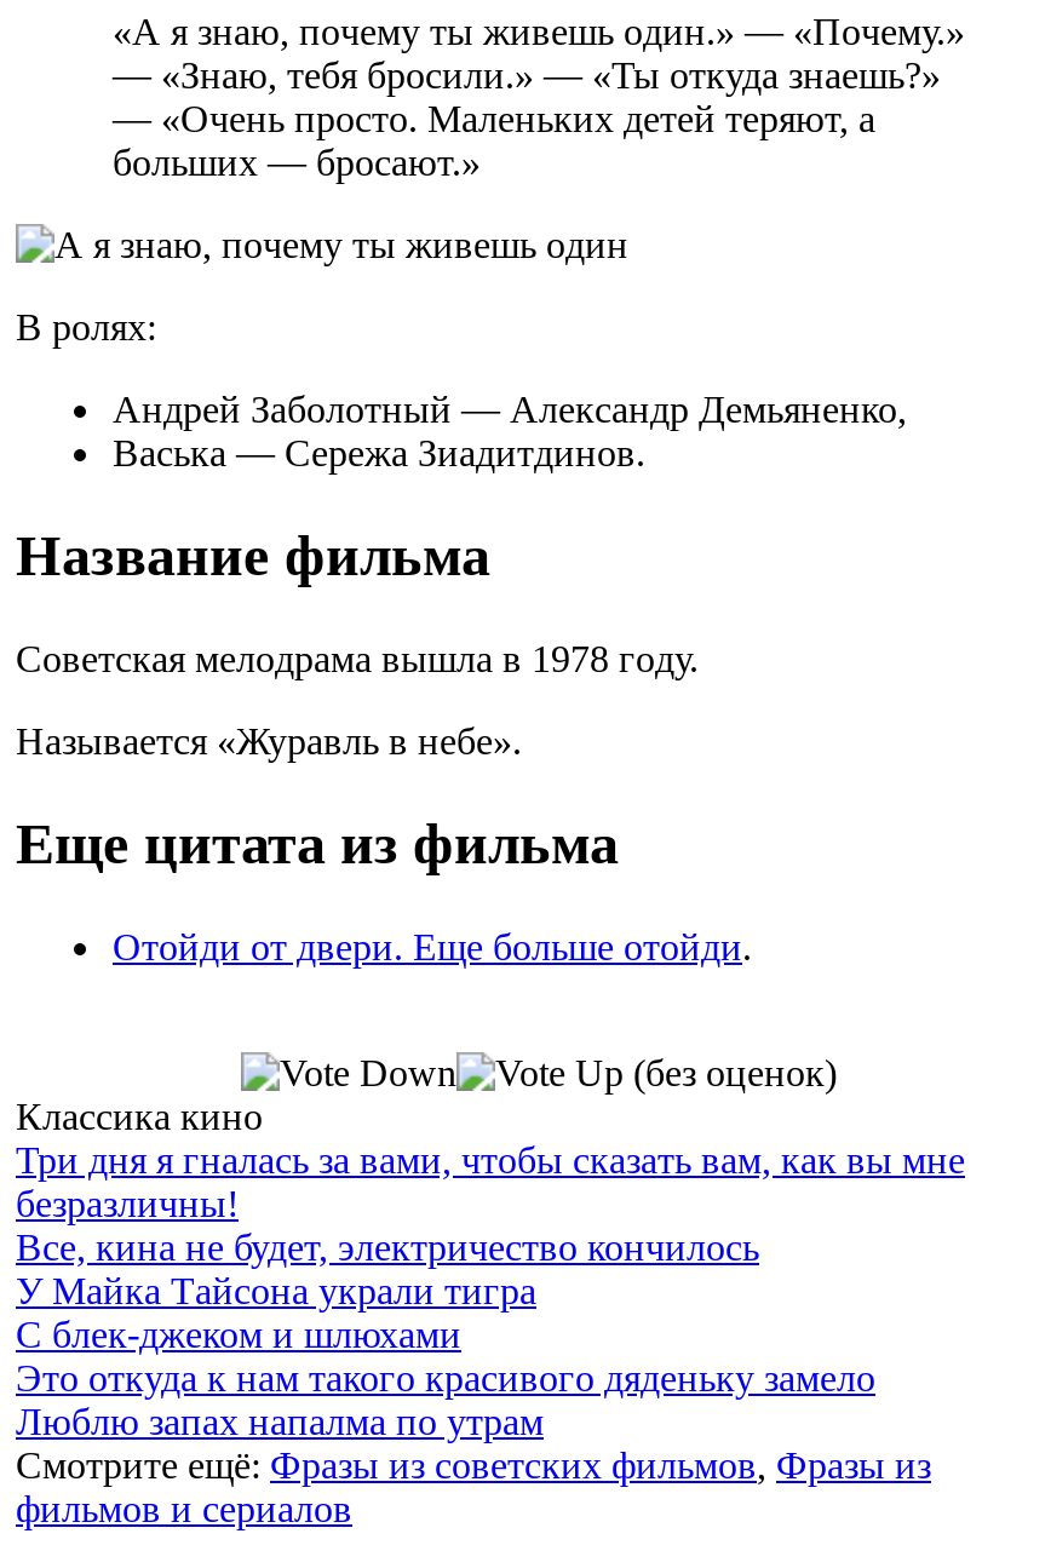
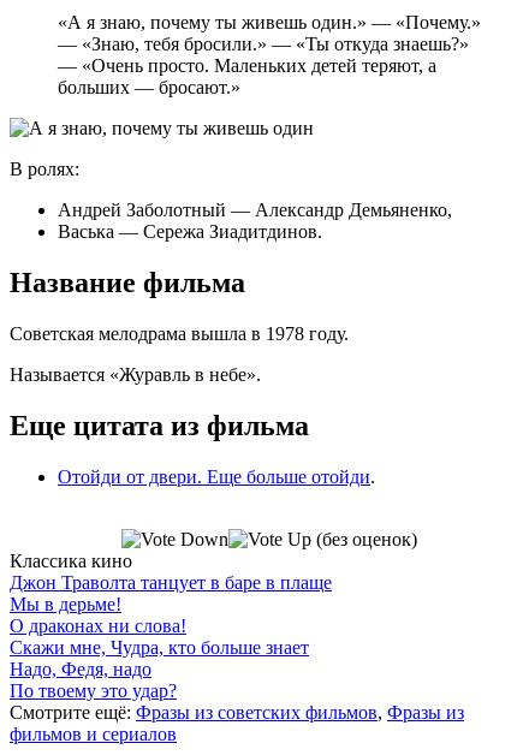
- Три дня я гналась за вами, чтобы сказать вам, как вы мне
- безразличны!
- Все, кина не будет, электричество кончилось
- У Майка Тайсона украли тигра
- С блек-джеком и шлюхами
- Это откуда к нам такого красивого дяденьку замело
- Люблю запах напалма по утрам
+ Джон Траволта танцует в баре в плаще
+ Мы в дерьме!
+ О драконах ни слова!
+ Скажи мне, Чудра, кто больше знает
+ Надо, Федя, надо
+ По твоему это удар?
